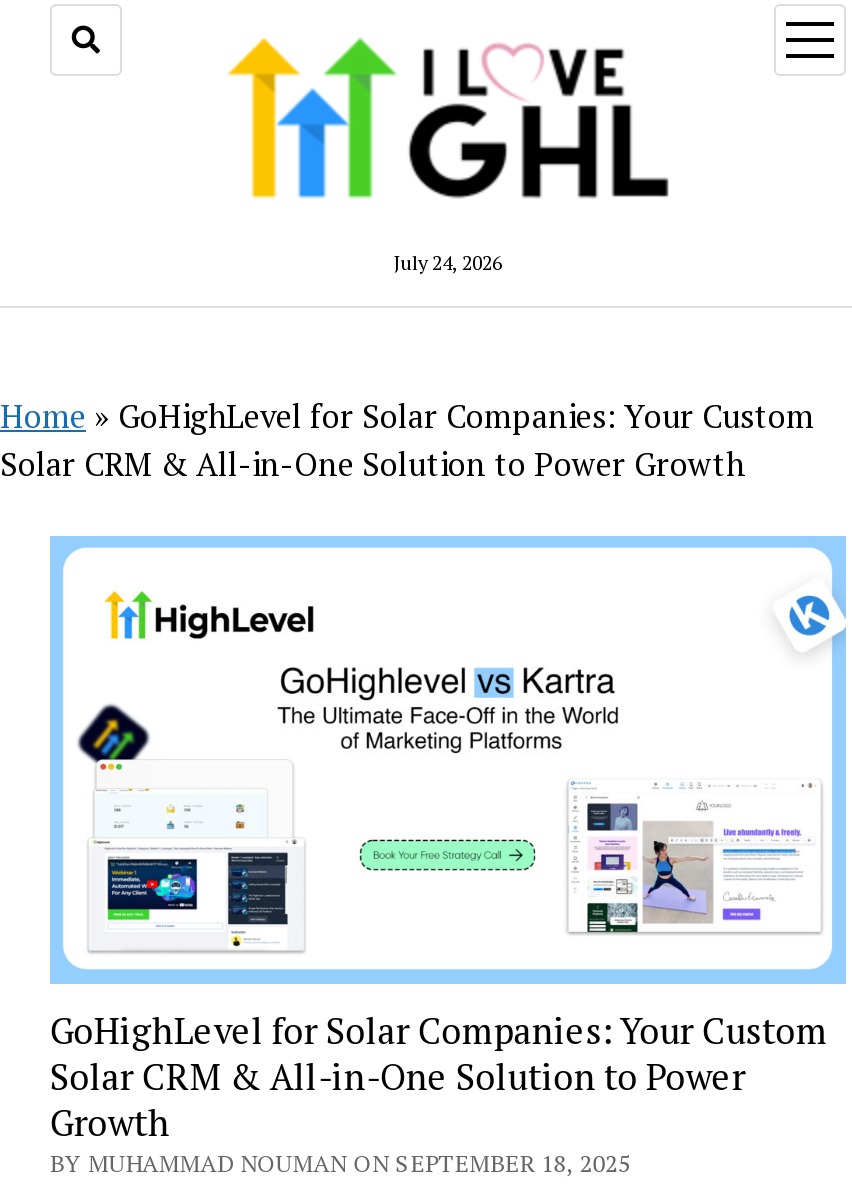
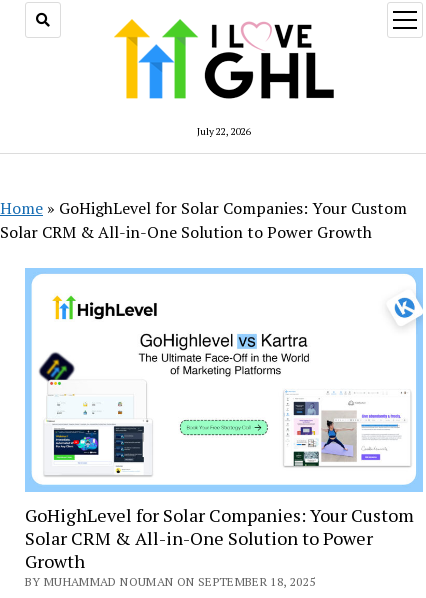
- July 24, 2026
+ July 22, 2026
